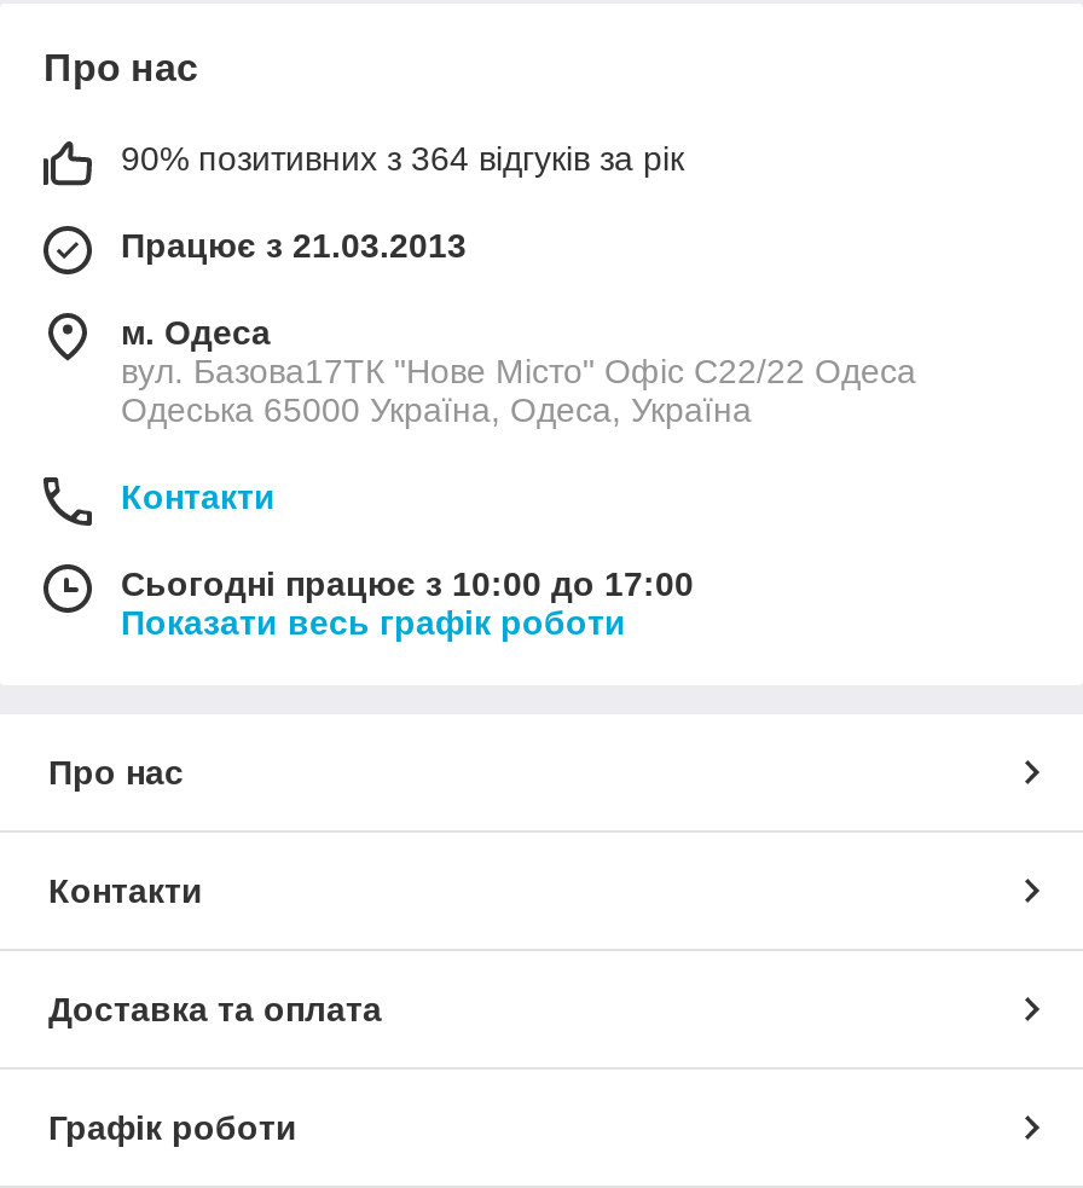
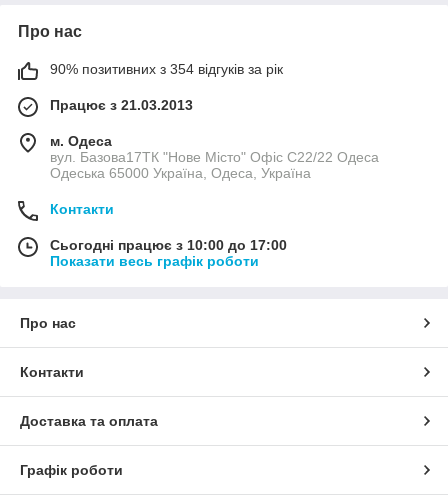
- 90% позитивних з 364 відгуків за рік
+ 90% позитивних з 354 відгуків за рік
